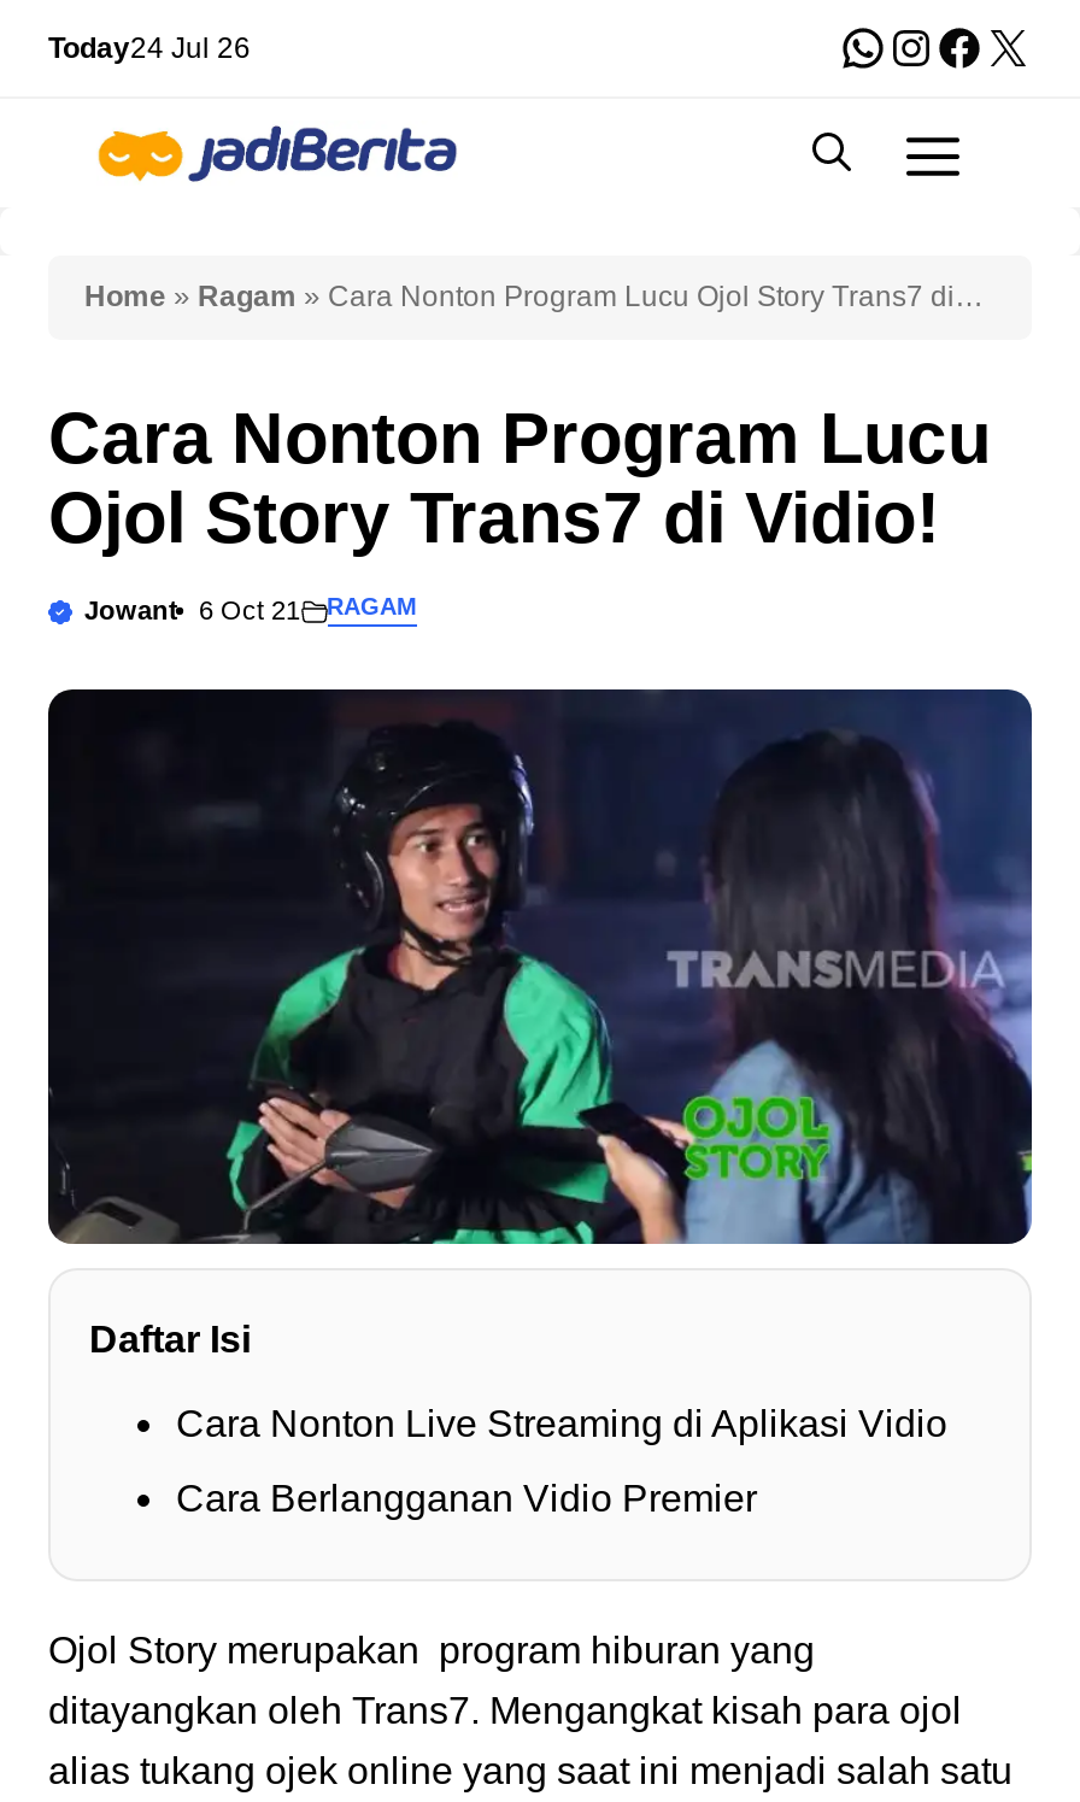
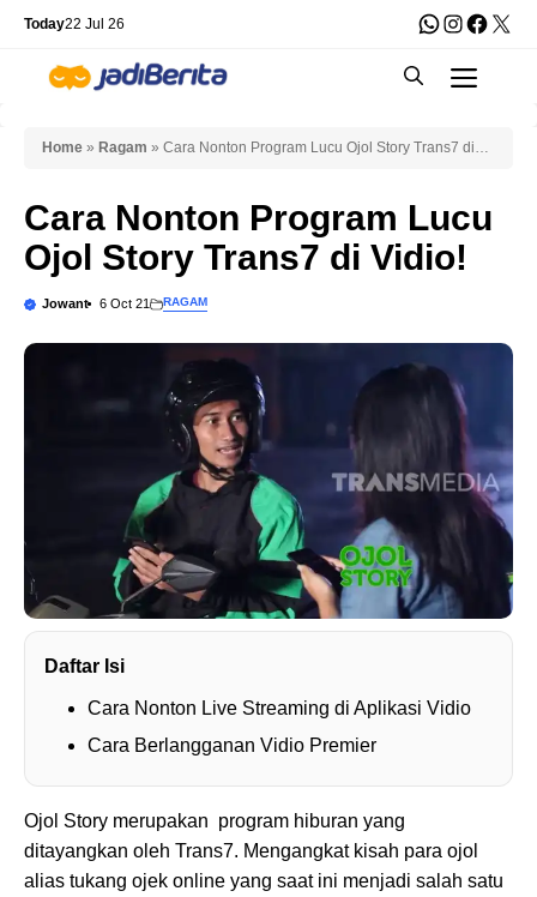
- Today24 Jul 26
+ Today22 Jul 26
